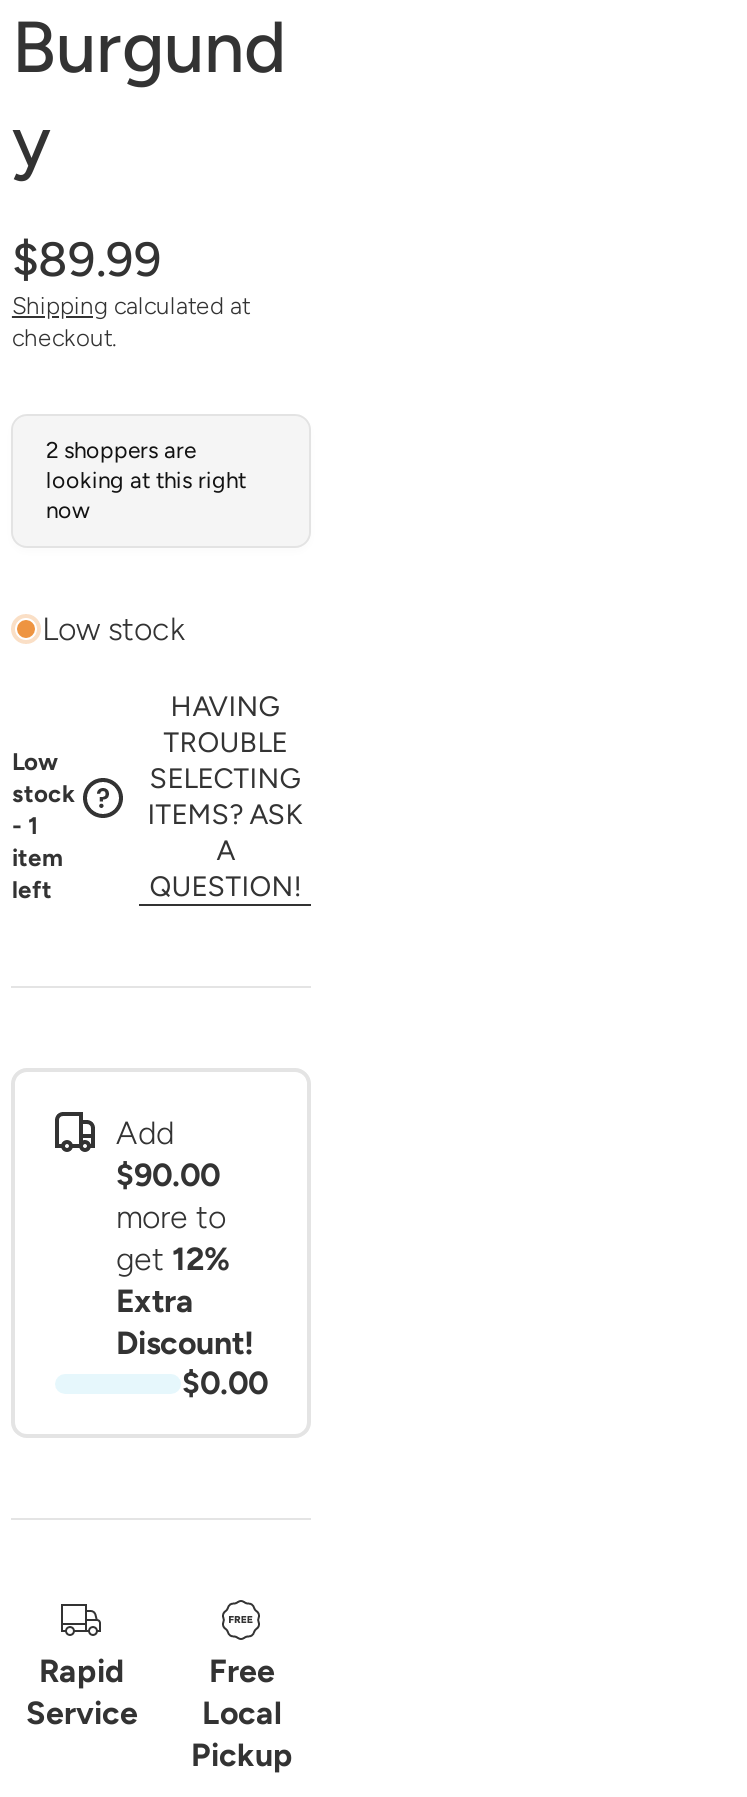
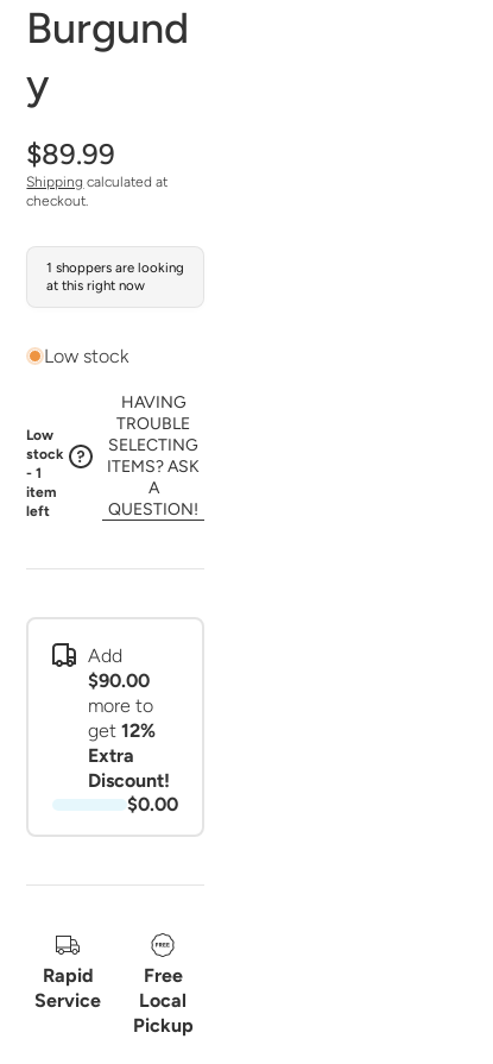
- 2 shoppers are
- looking at this right
- now
+ 1 shoppers are looking
+ at this right now
